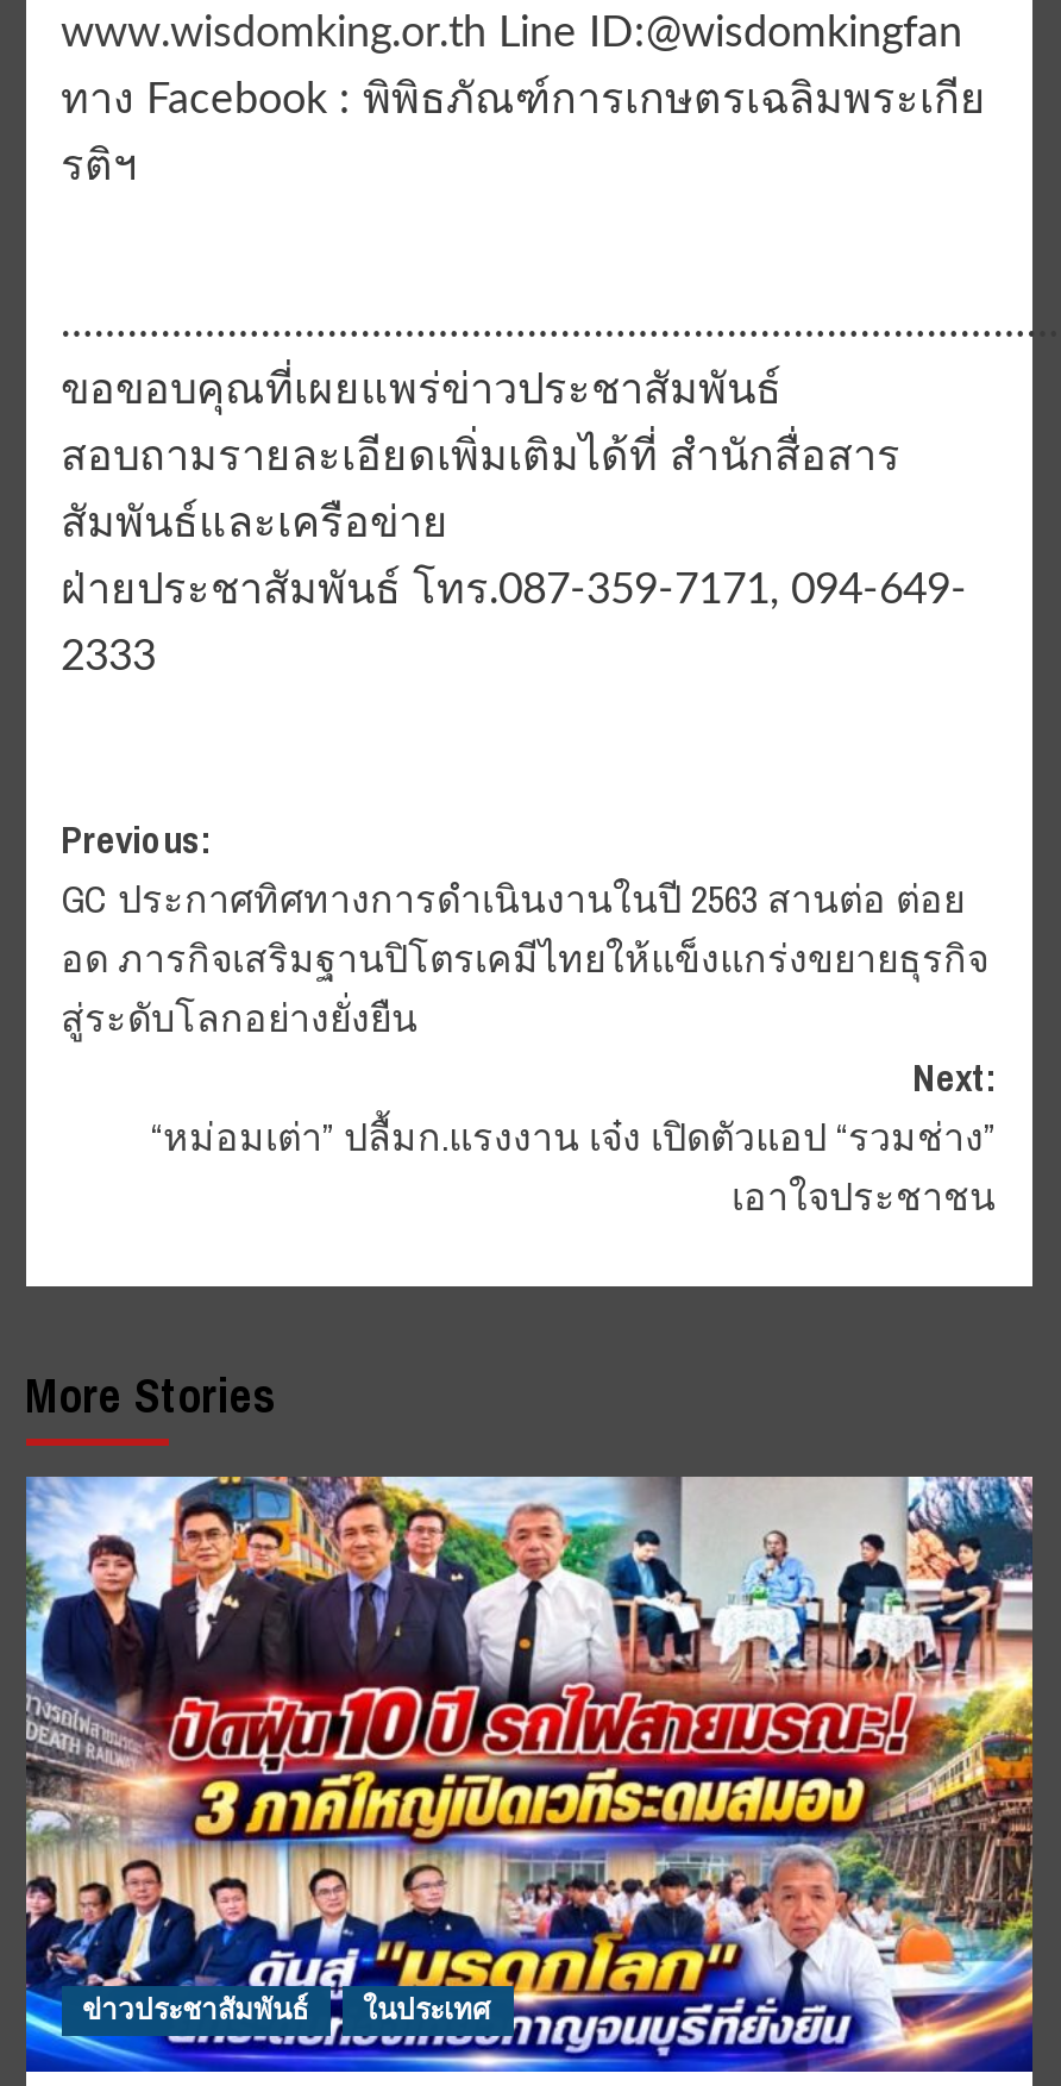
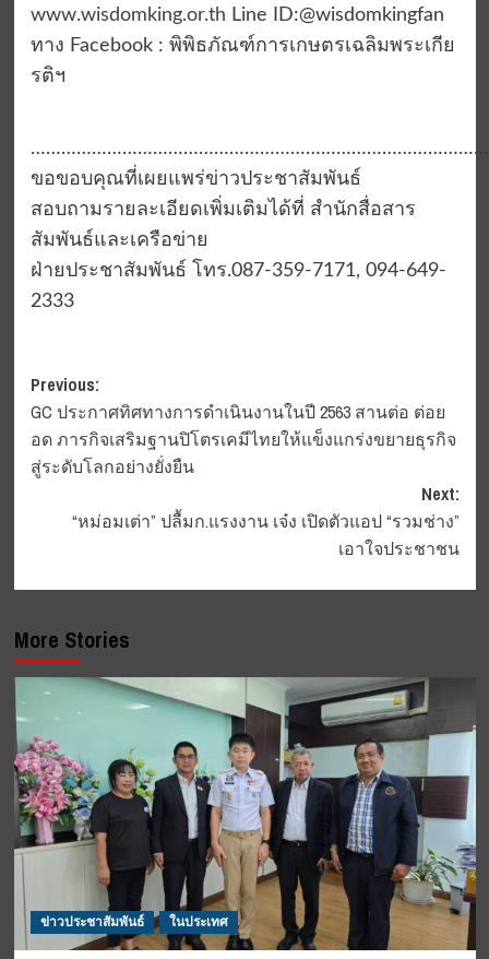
- [image]
+ [image]
